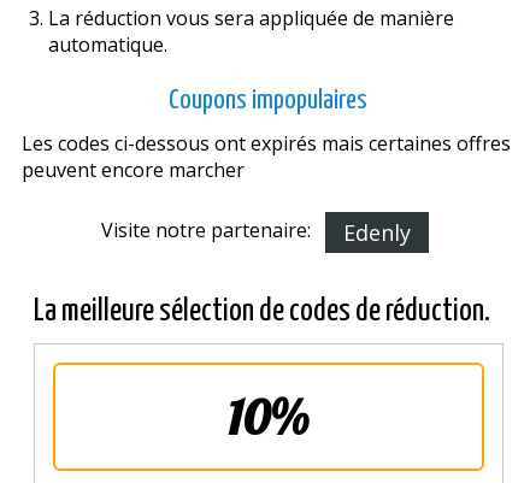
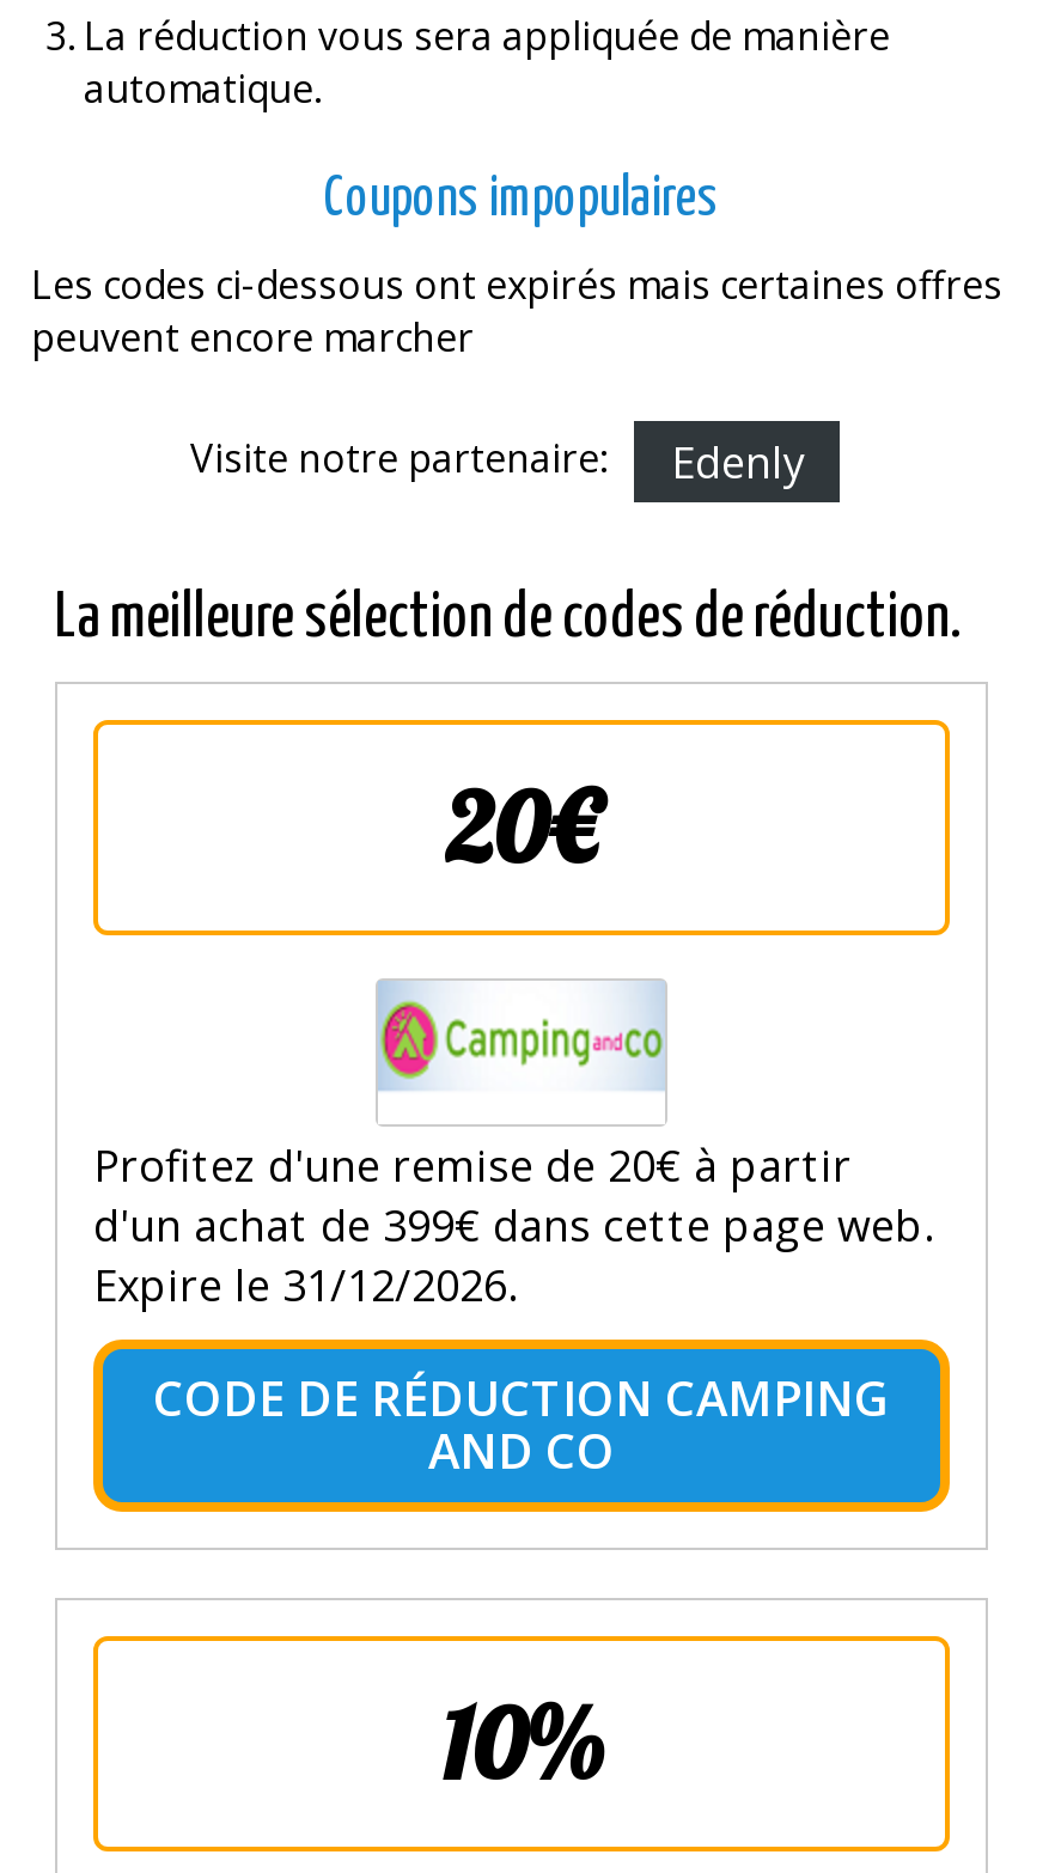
+ [image]
+ 20€
+ Profitez d'une remise de 20€ à partir
+ d'un achat de 399€ dans cette page web.
+ Expire le 31/12/2026.
+ CODE DE RÉDUCTION CAMPING
+ AND CO
